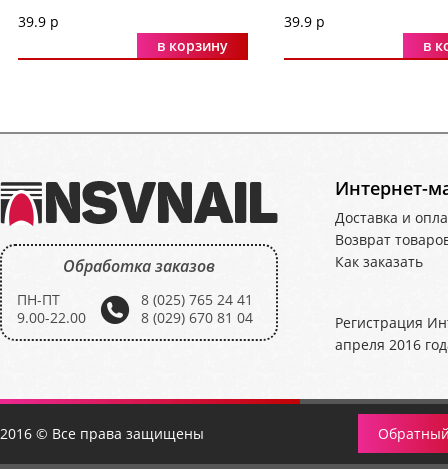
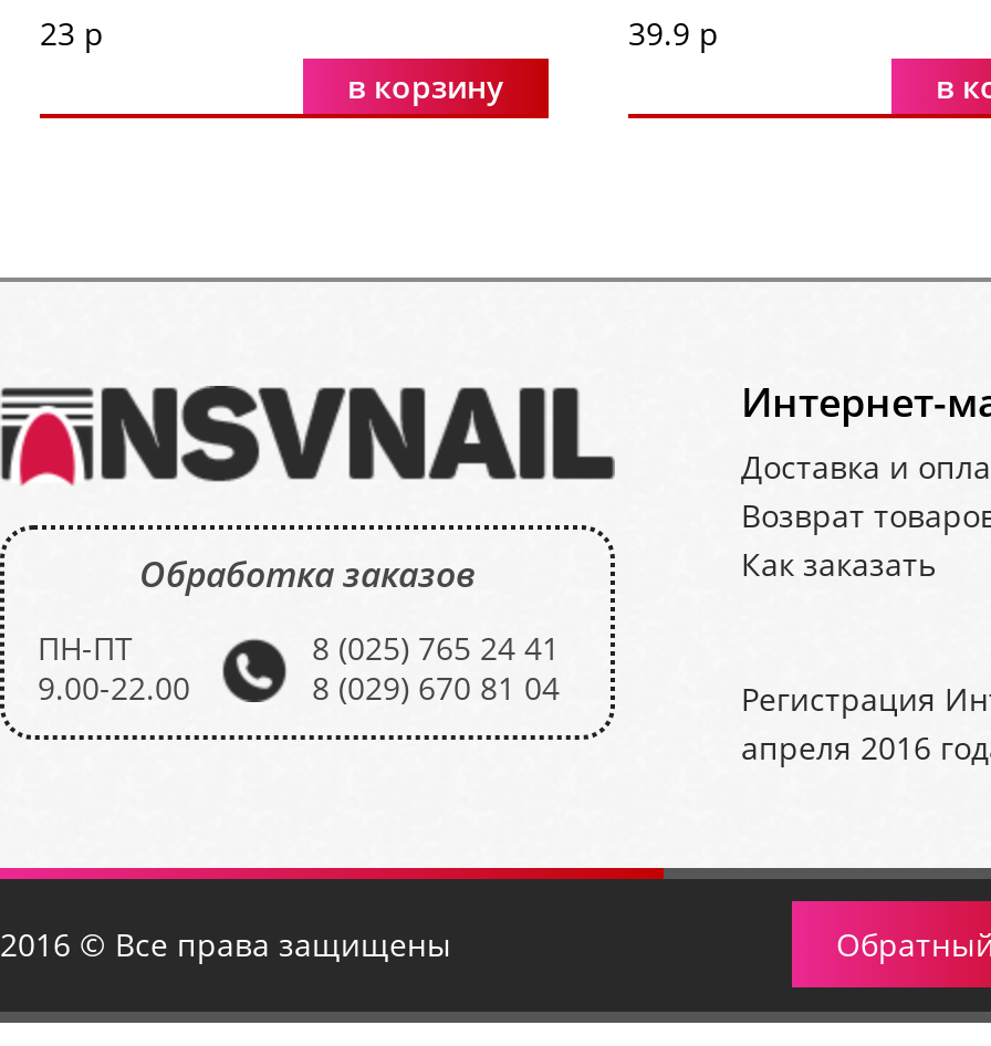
- 39.9 р
+ 23 р
